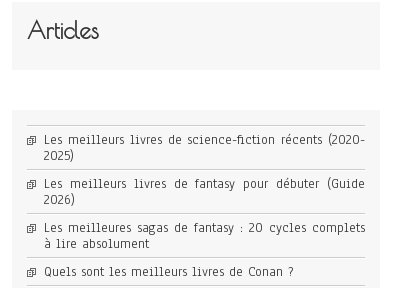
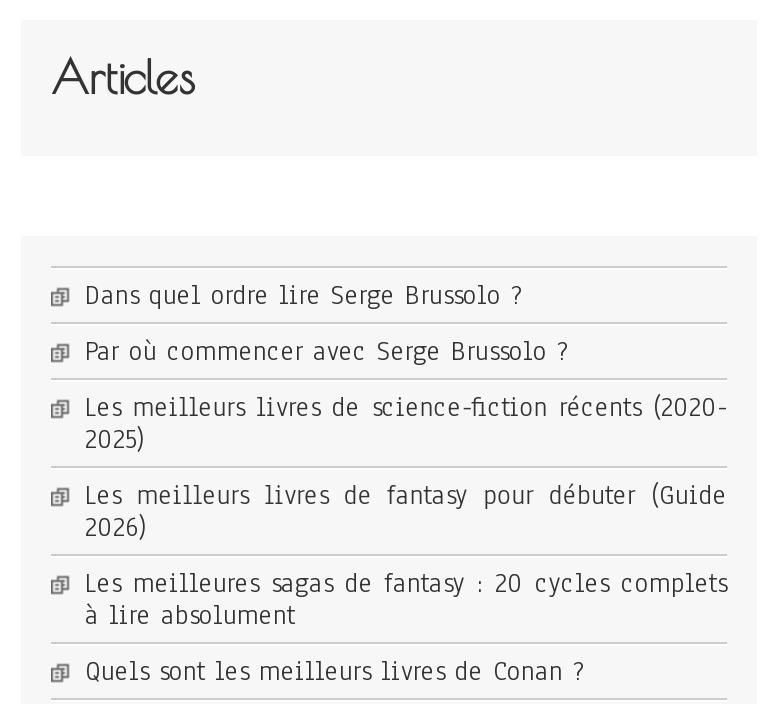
+ Dans quel ordre lire Serge Brussolo ?
+ Par où commencer avec Serge Brussolo ?
